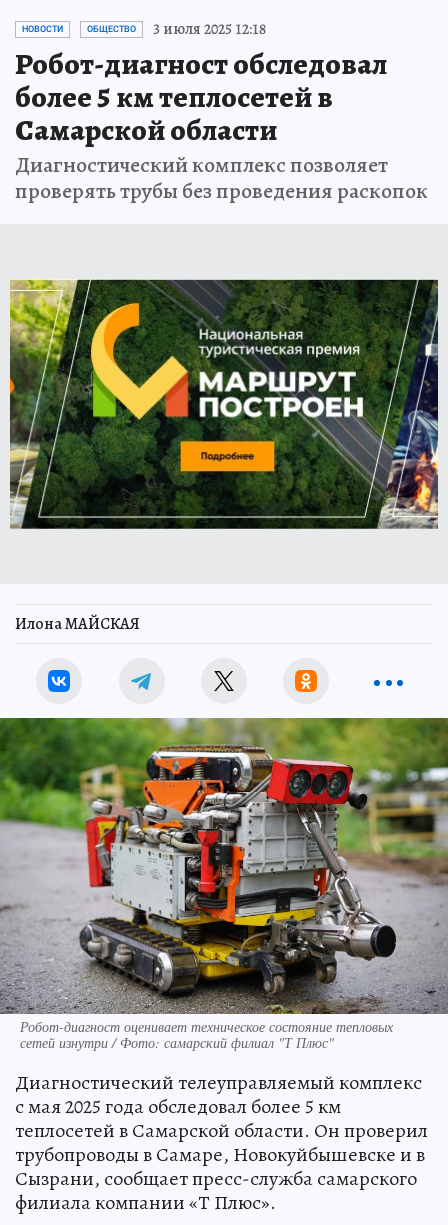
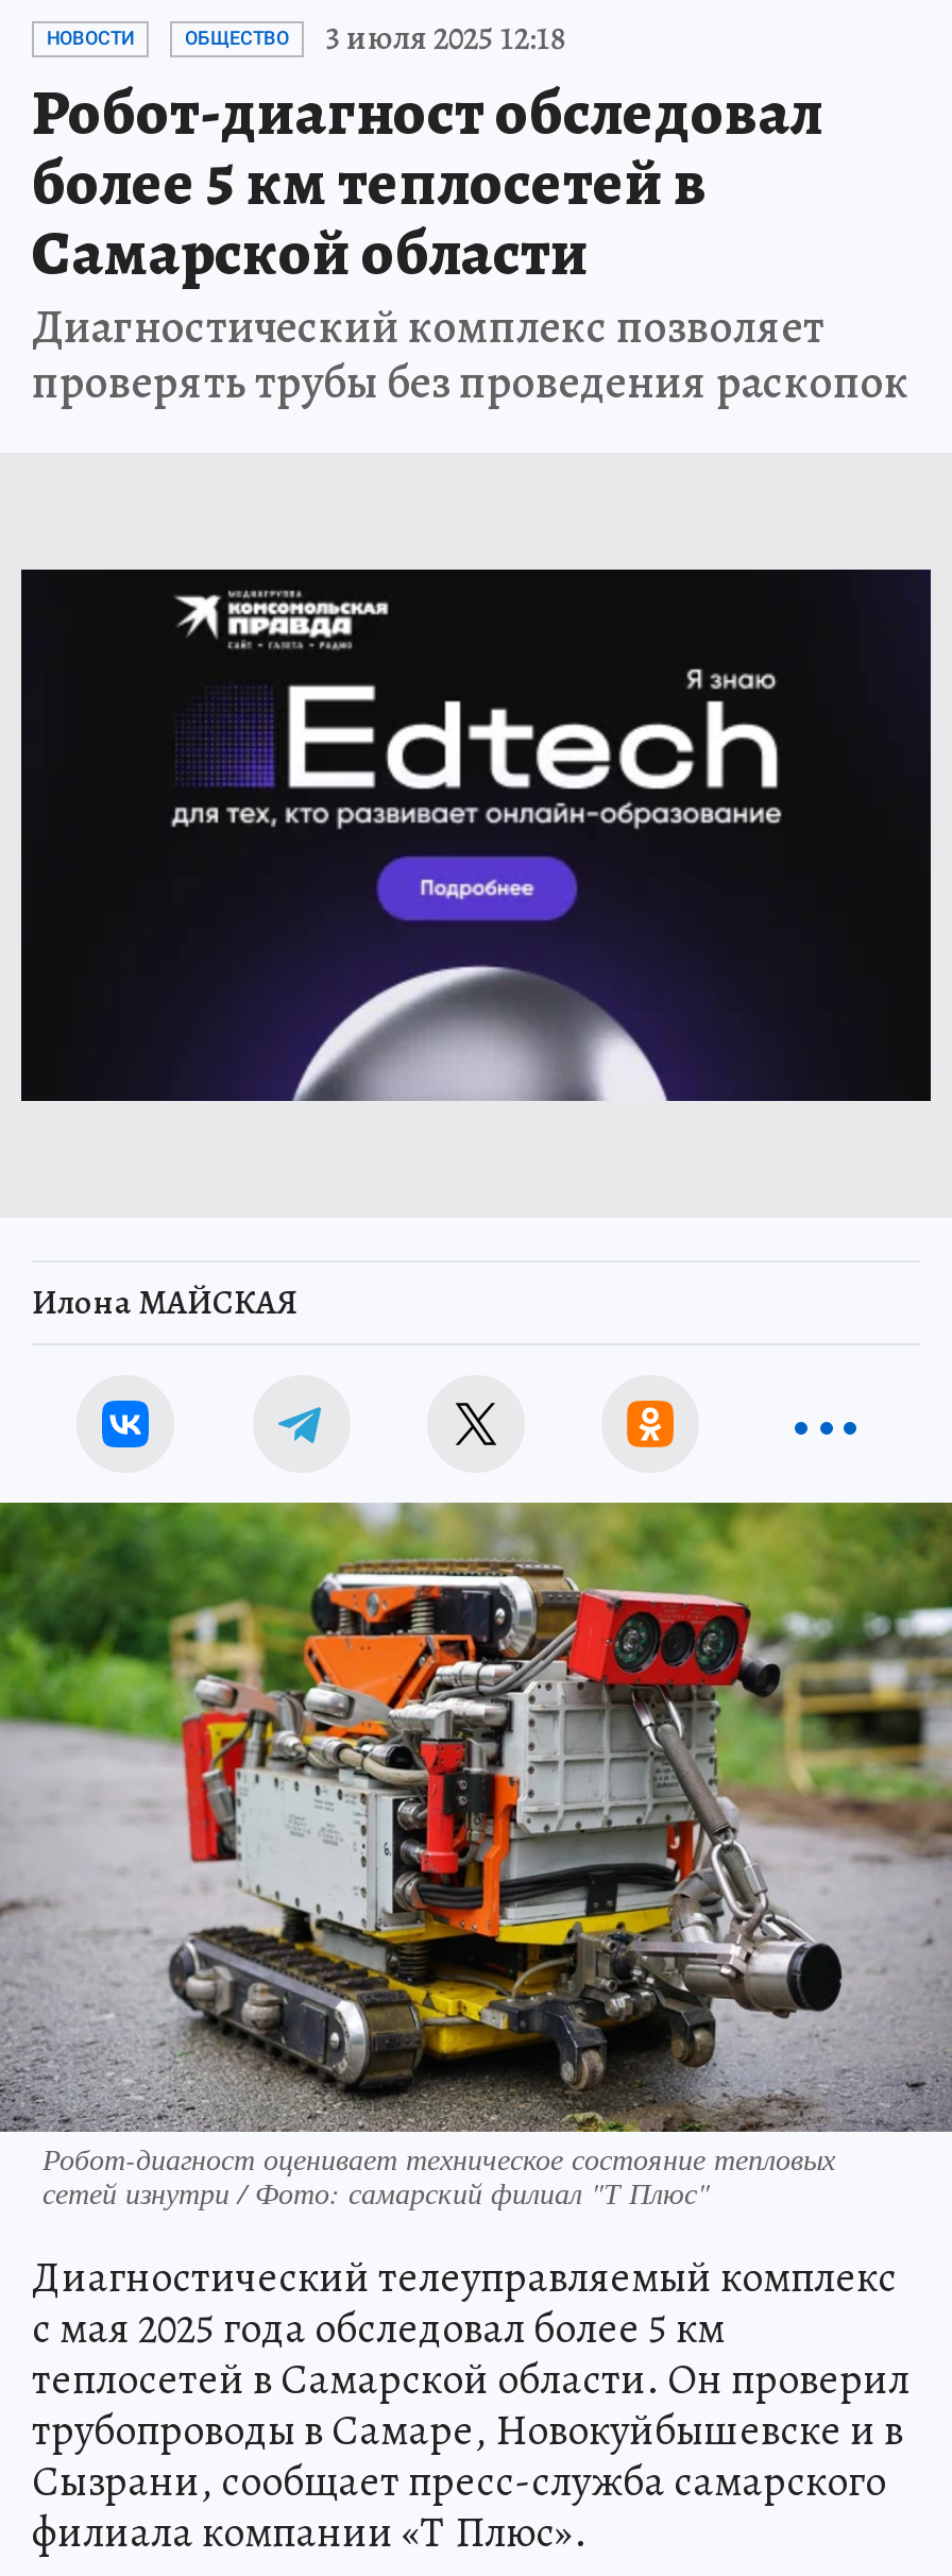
- [image]
+ [image]
